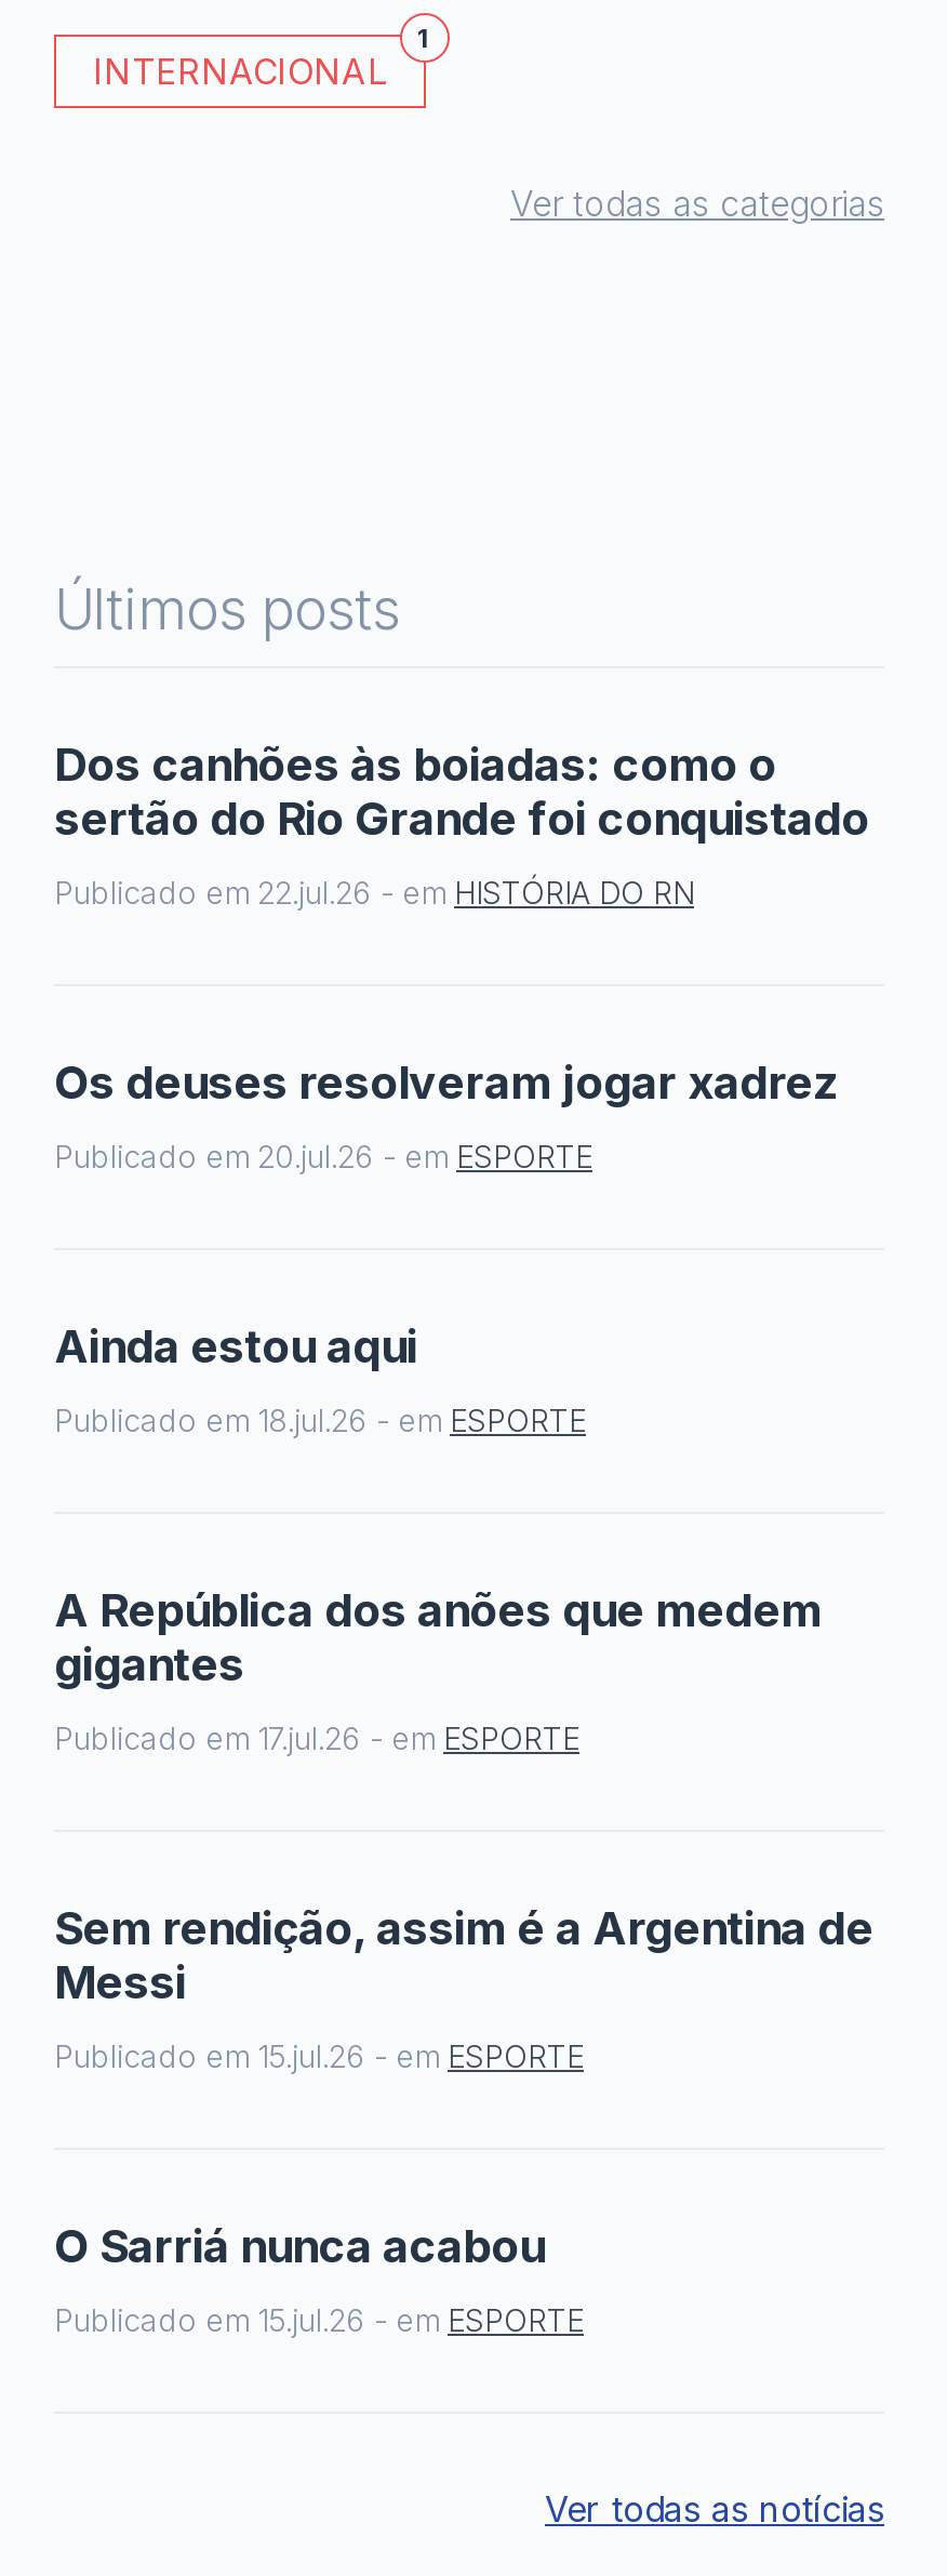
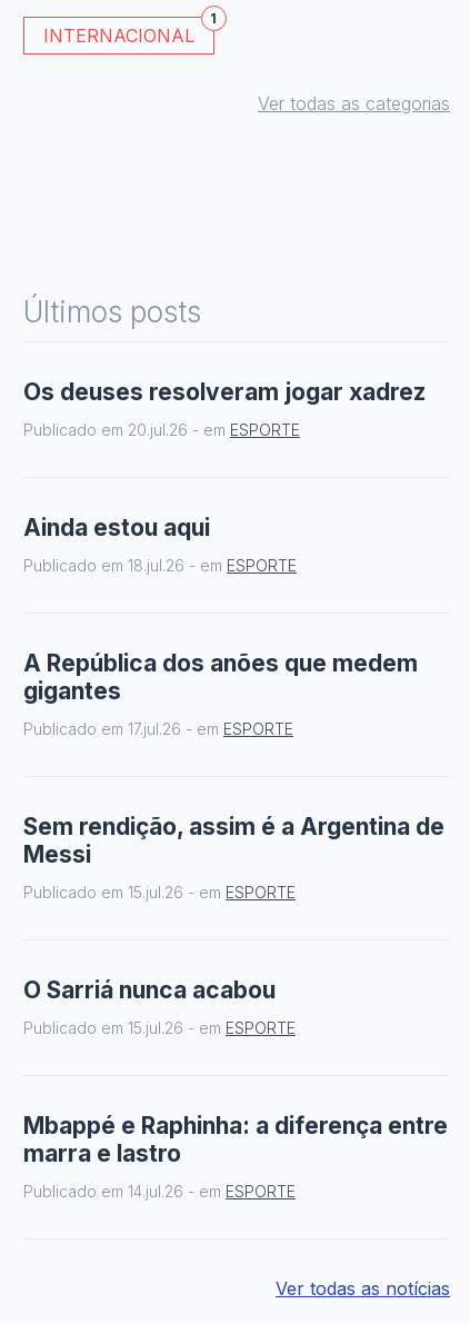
- Dos canhões às boiadas: como o
- sertão do Rio Grande foi conquistado
- Publicado em 22.jul.26 - em HISTÓRIA DO RN

moved up: Os deuses resolveram jogar xadrez | Publicado em 20.jul.26 - em ESPORTE | Ainda estou aqui | ... | O Sarriá nunca acabou | Publicado em 15.jul.26 - em ESPORTE

+ Mbappé e Raphinha: a diferença entre
+ marra e lastro
+ Publicado em 14.jul.26 - em ESPORTE
